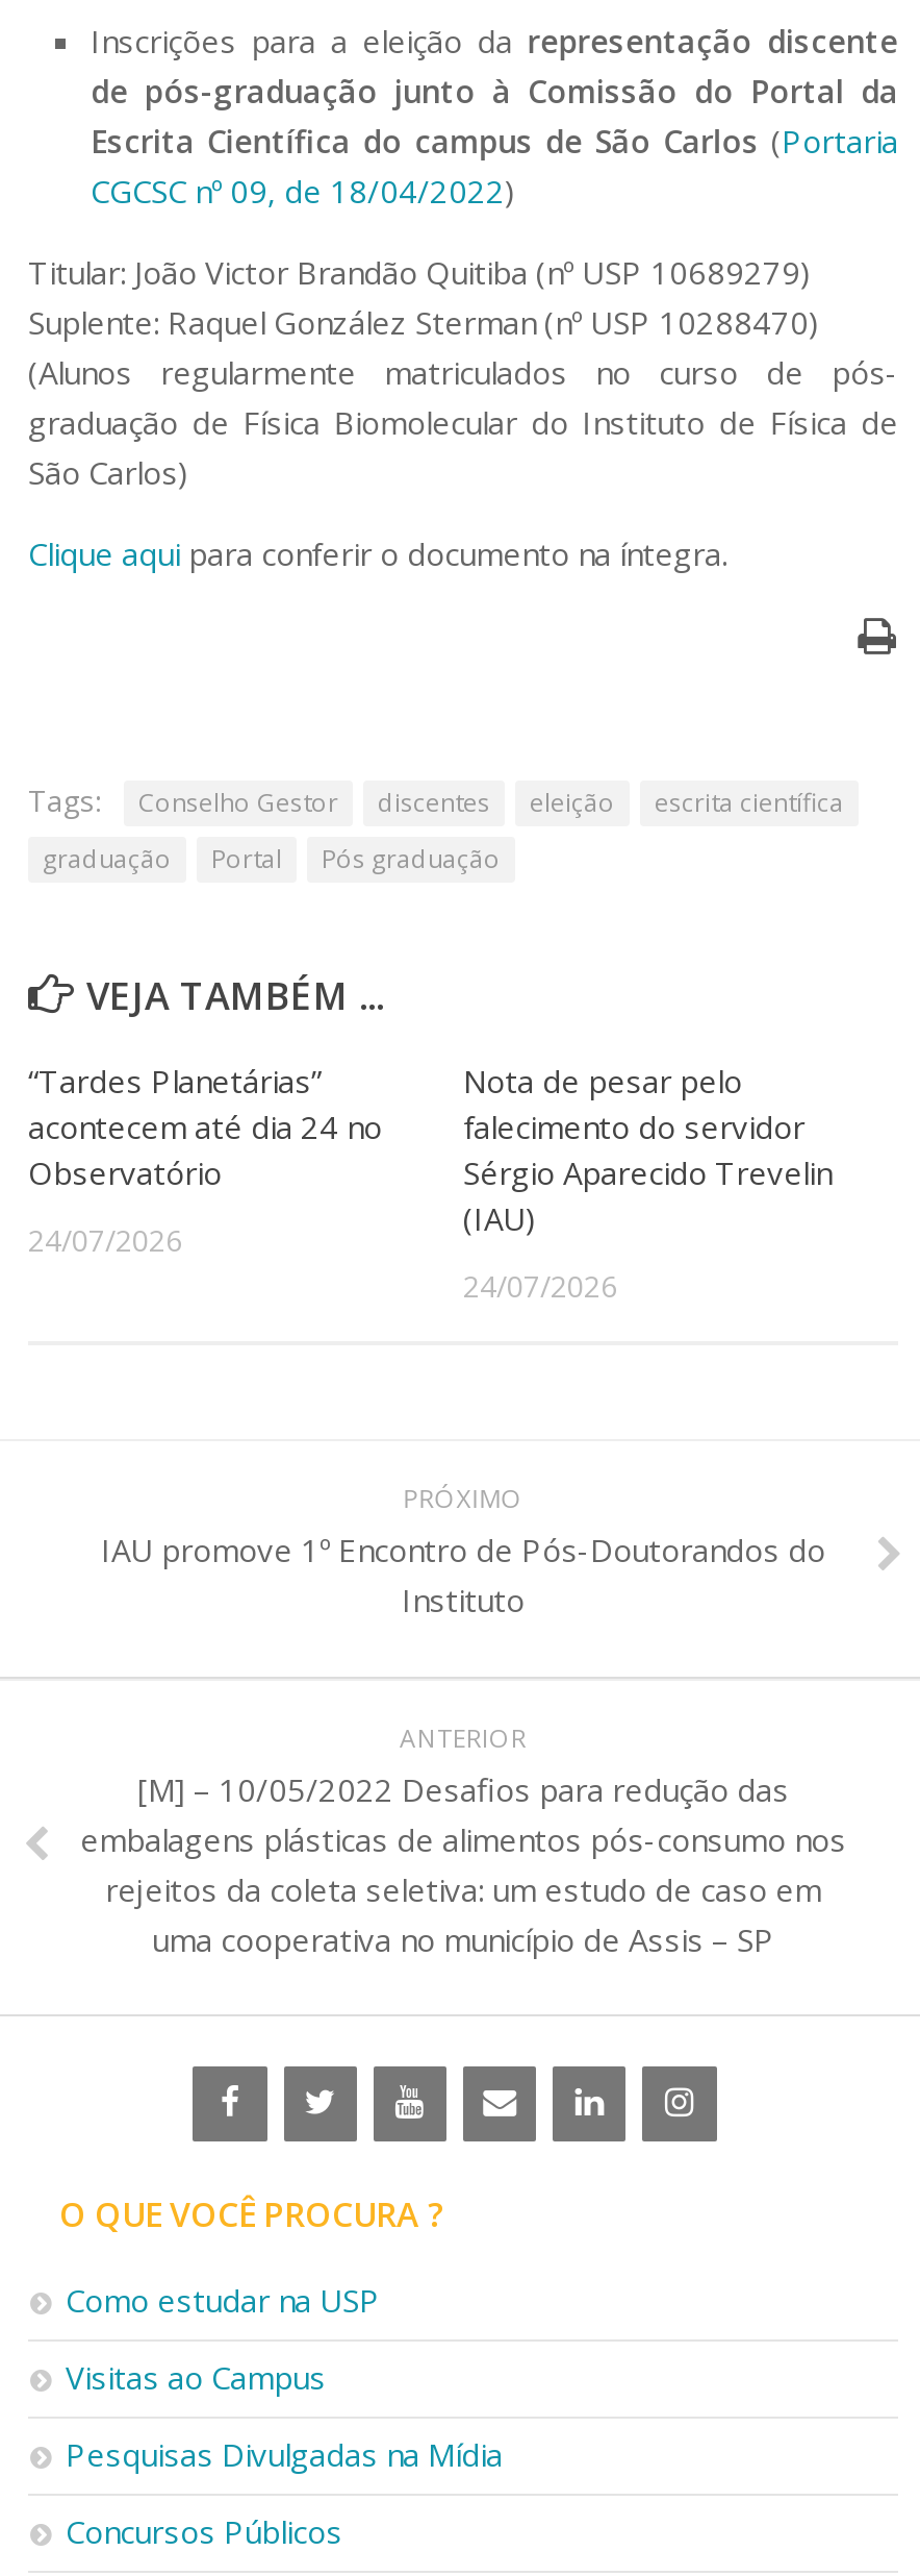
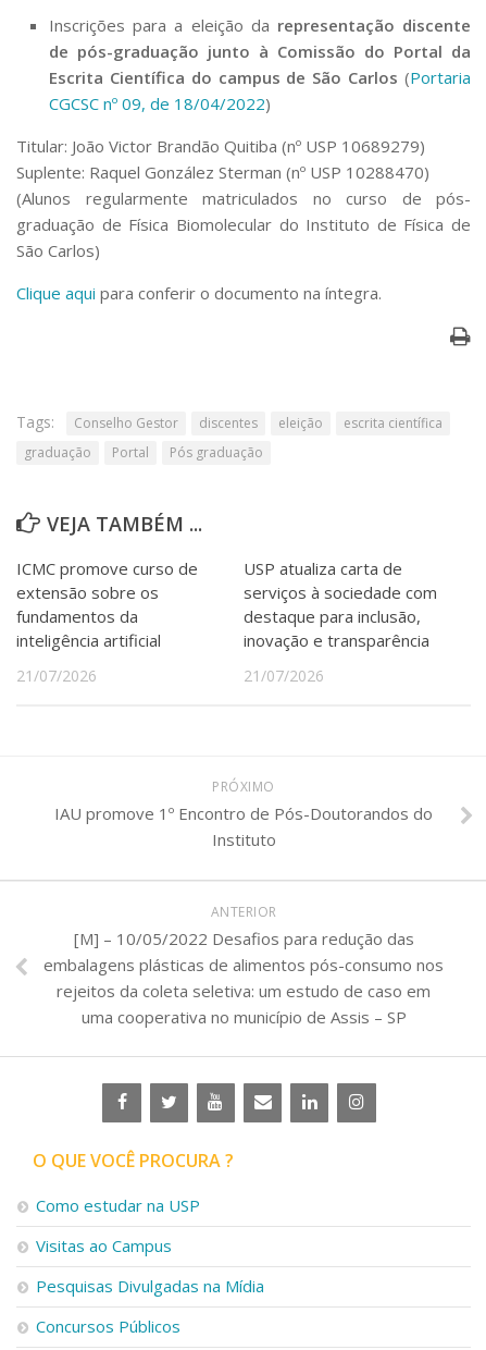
- “Tardes Planetárias”
- acontecem até dia 24 no
- Observatório
+ ICMC promove curso de
+ extensão sobre os
+ fundamentos da
+ inteligência artificial

- Nota de pesar pelo
- falecimento do servidor
- Sérgio Aparecido Trevelin
- (IAU)
+ USP atualiza carta de
+ serviços à sociedade com
+ destaque para inclusão,
+ inovação e transparência

- 24/07/2026
+ 21/07/2026

- 24/07/2026
+ 21/07/2026
